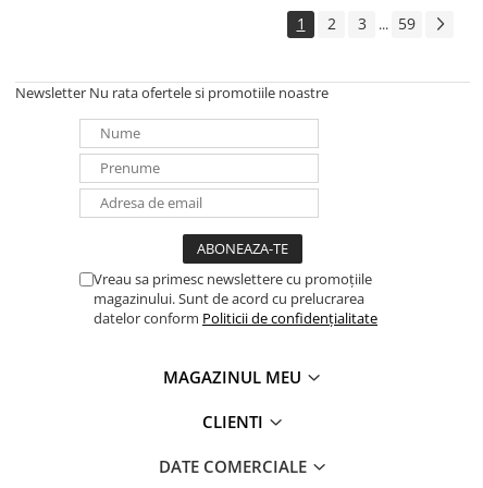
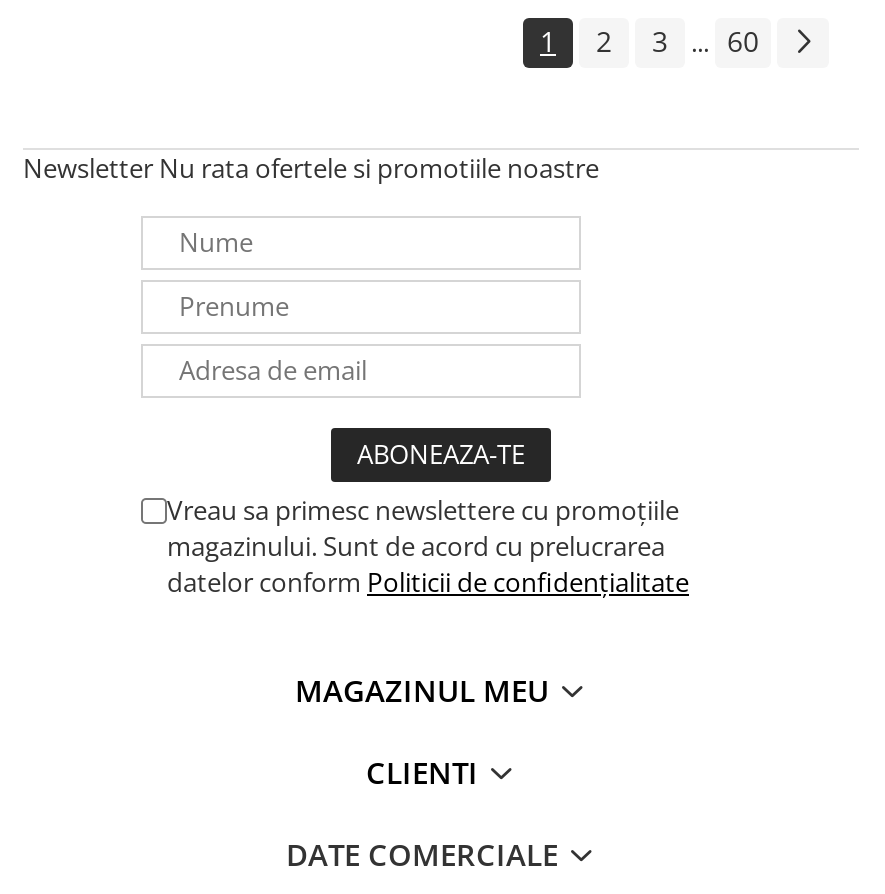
- 1 2 3 ... 59
+ 1 2 3 ... 60
